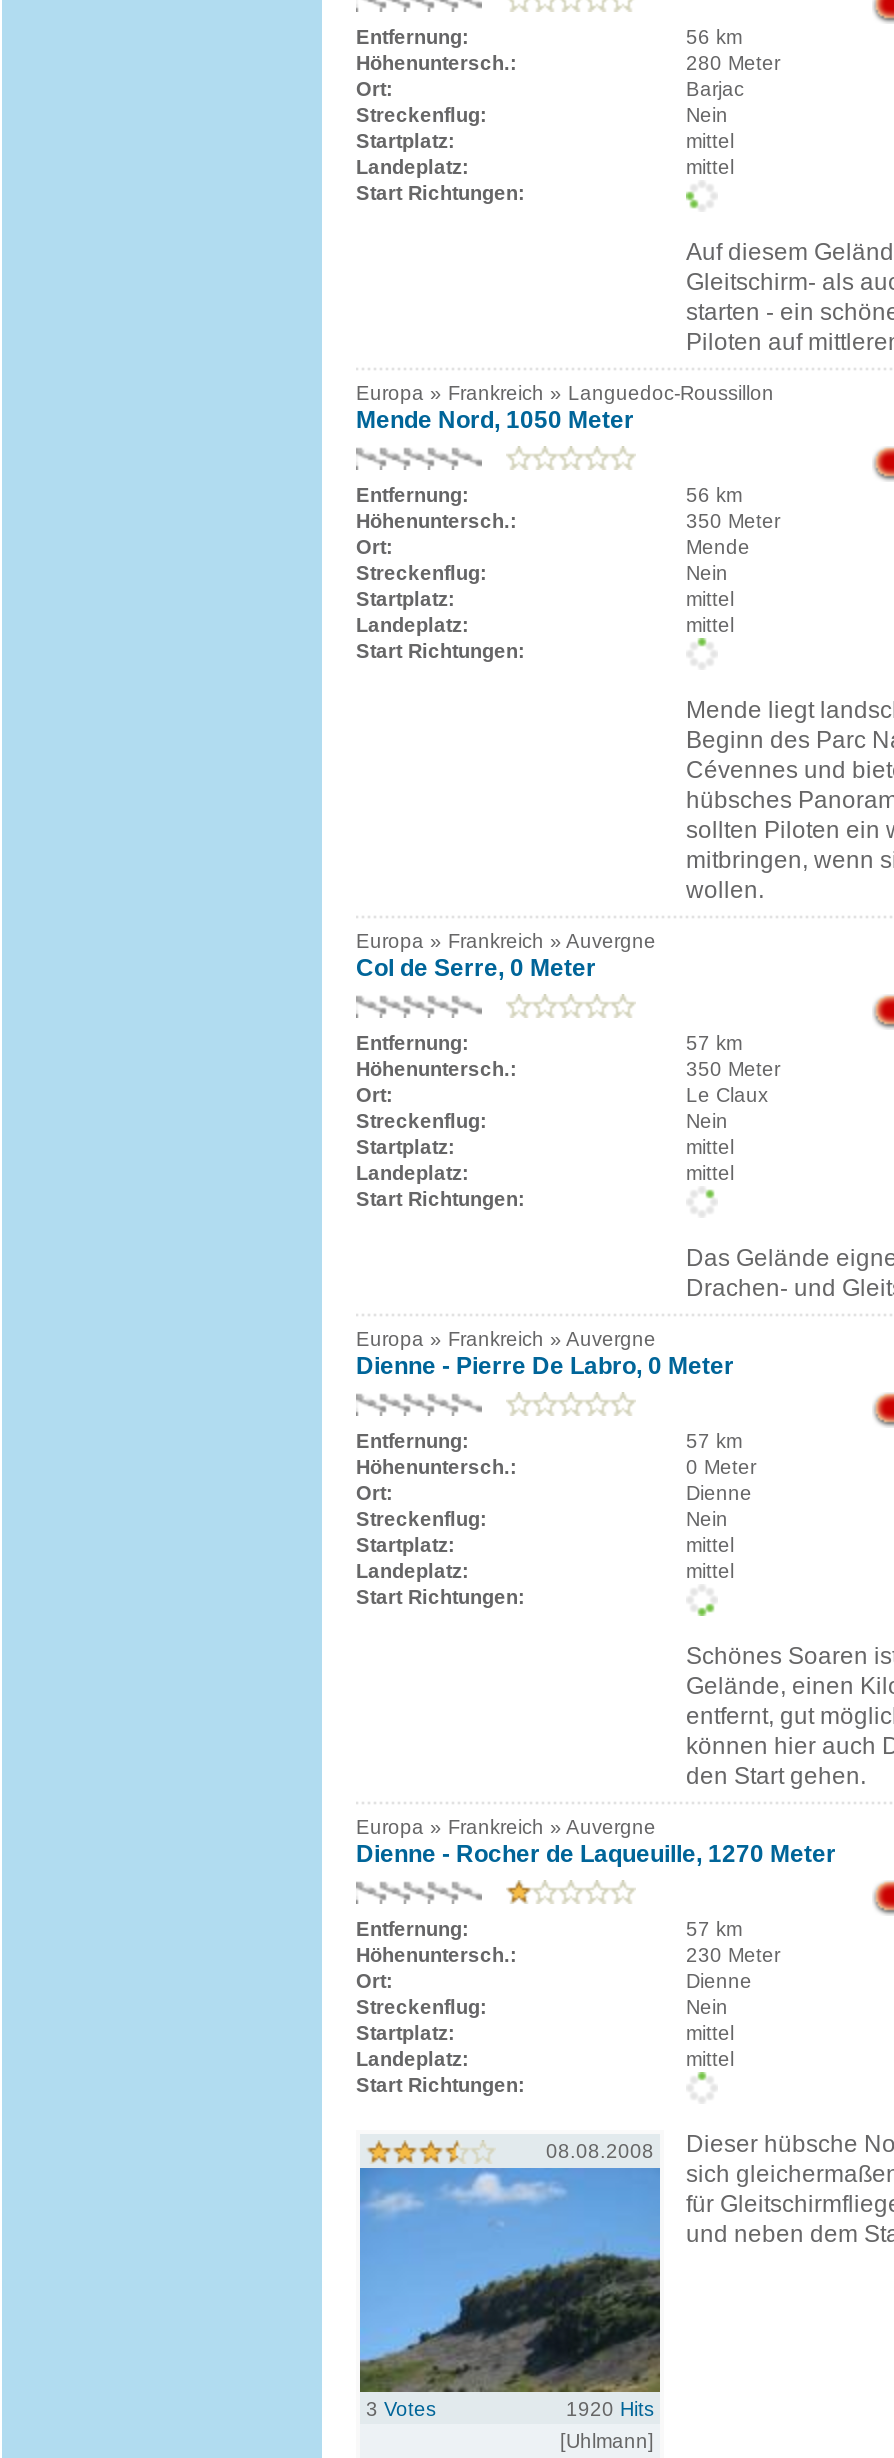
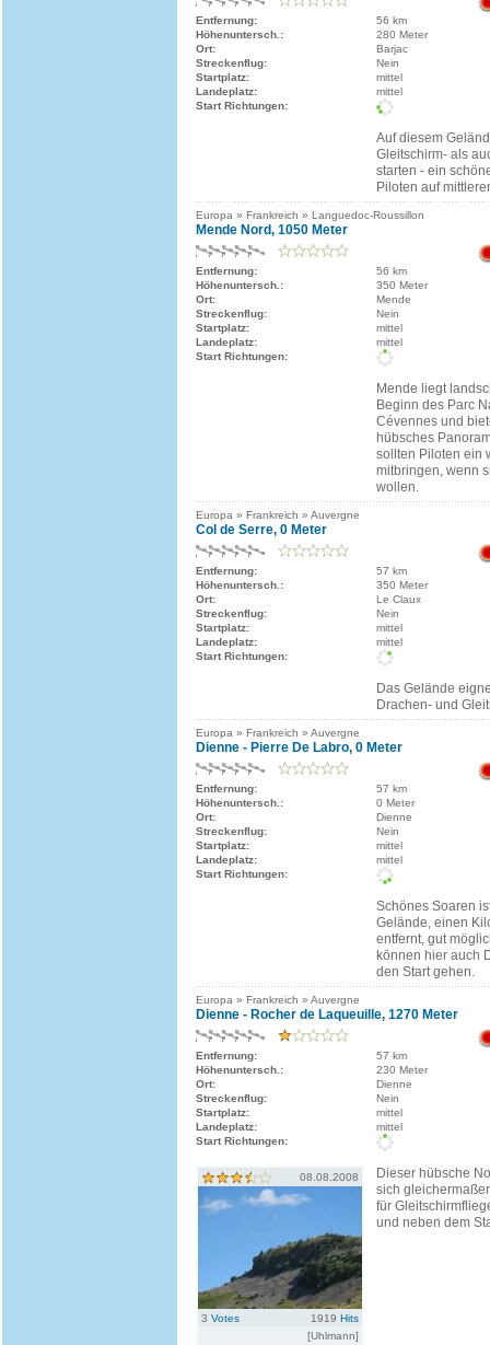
- 1920 Hits
+ 1919 Hits
